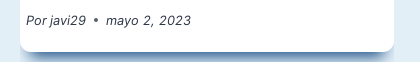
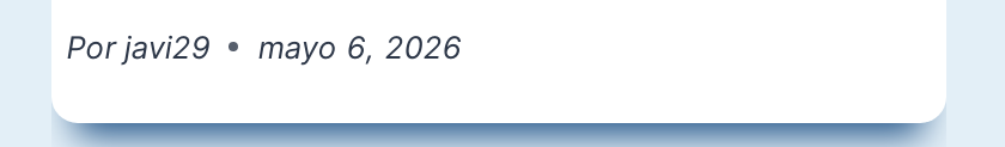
- Por javi29 mayo 2, 2023
+ Por javi29 mayo 6, 2026
